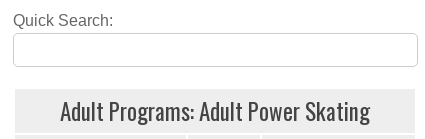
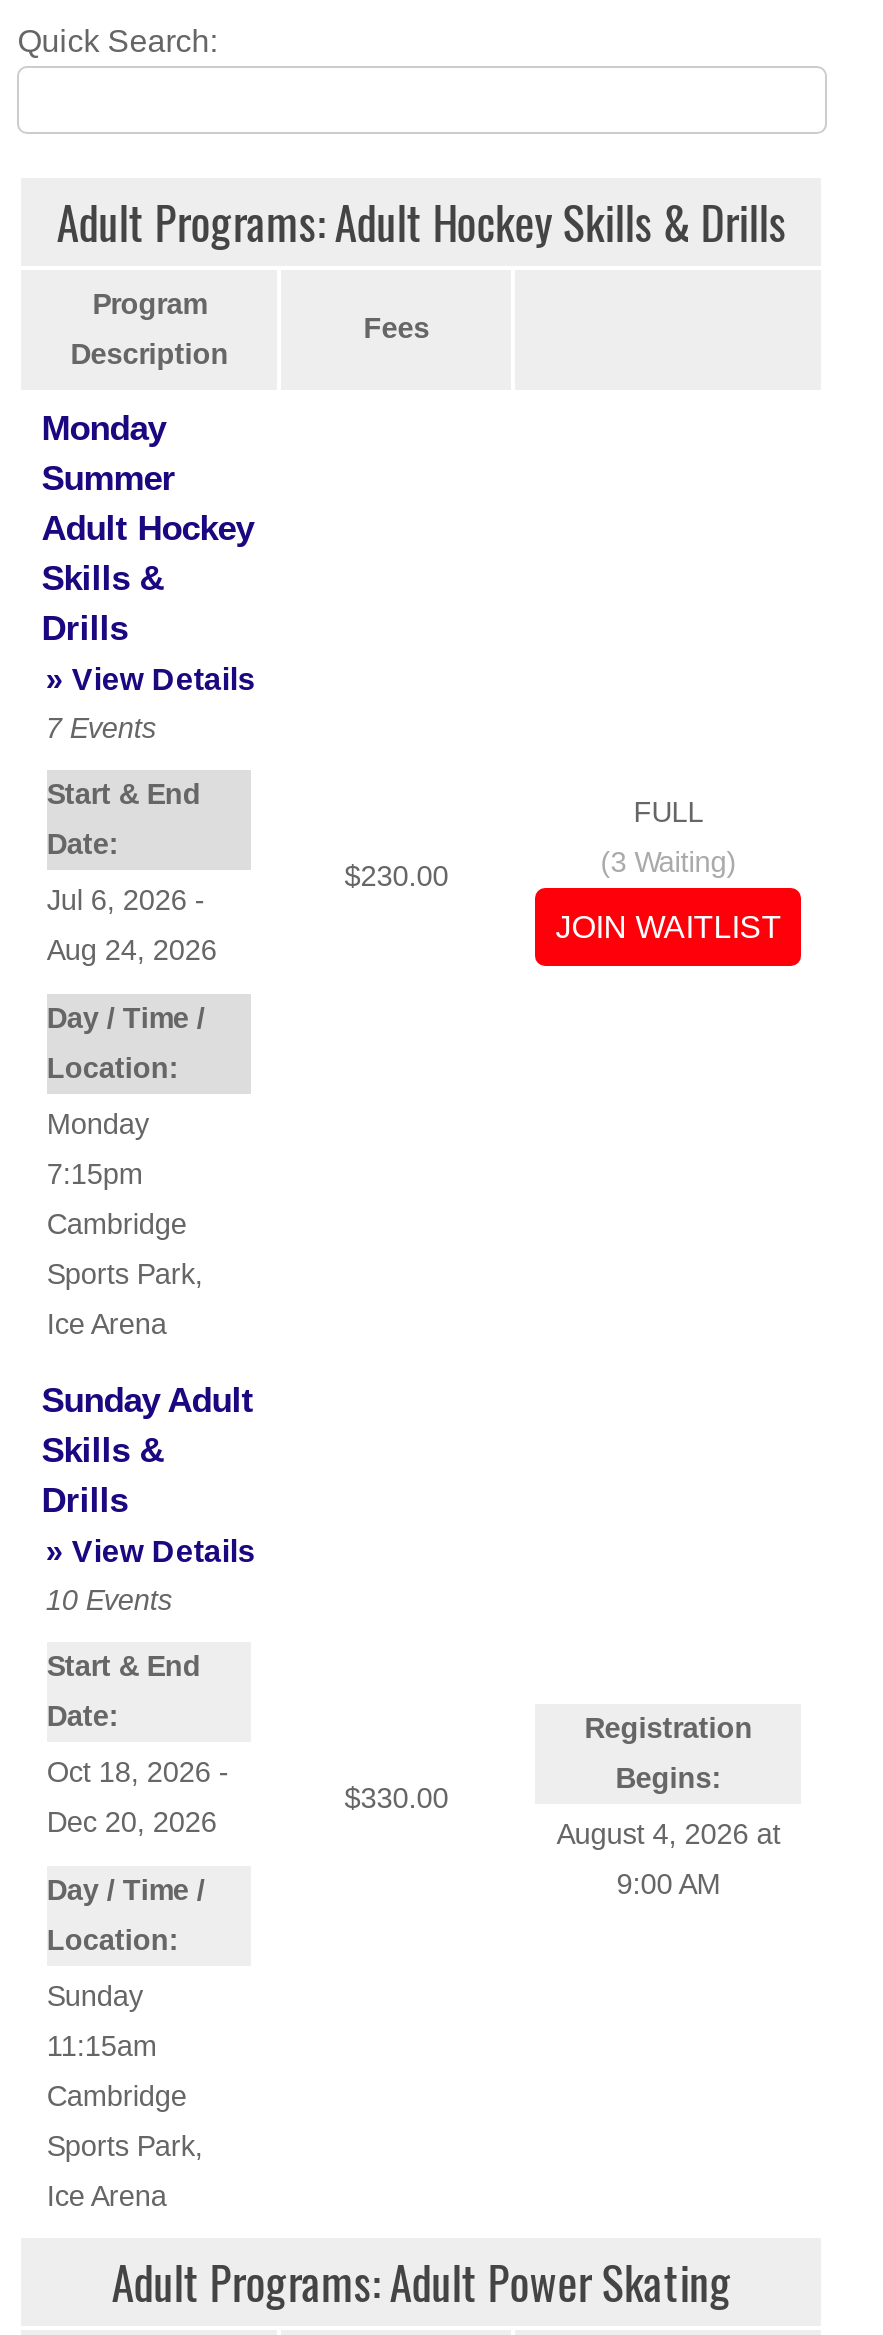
+ Fees
+ Monday
+ Summer
+ Adult Hockey
+ Skills &
+ Drills
+ » View Details
+ 7 Events
+ Start & End
+ Date:
+ Jul 6, 2026 -
+ Aug 24, 2026
+ Day / Time /
+ Location:
+ Monday
+ 7:15pm
+ Cambridge
+ Sports Park,
+ Ice Arena

+ Sunday Adult
+ Skills &
+ Drills
+ » View Details
+ 10 Events
+ Start & End
+ Date:
+ Oct 18, 2026 -
+ Dec 20, 2026
+ Day / Time /
+ Location:
+ Sunday
+ 11:15am
+ Cambridge
+ Sports Park,
+ Ice Arena

+ Adult Programs: Adult Hockey Skills & Drills
+ Program
+ Description

+ $230.00

+ $330.00

+ [image]

+ Registration
+ Begins:
+ August 4, 2026 at
+ 9:00 AM

+ FULL
+ (3 Waiting)
